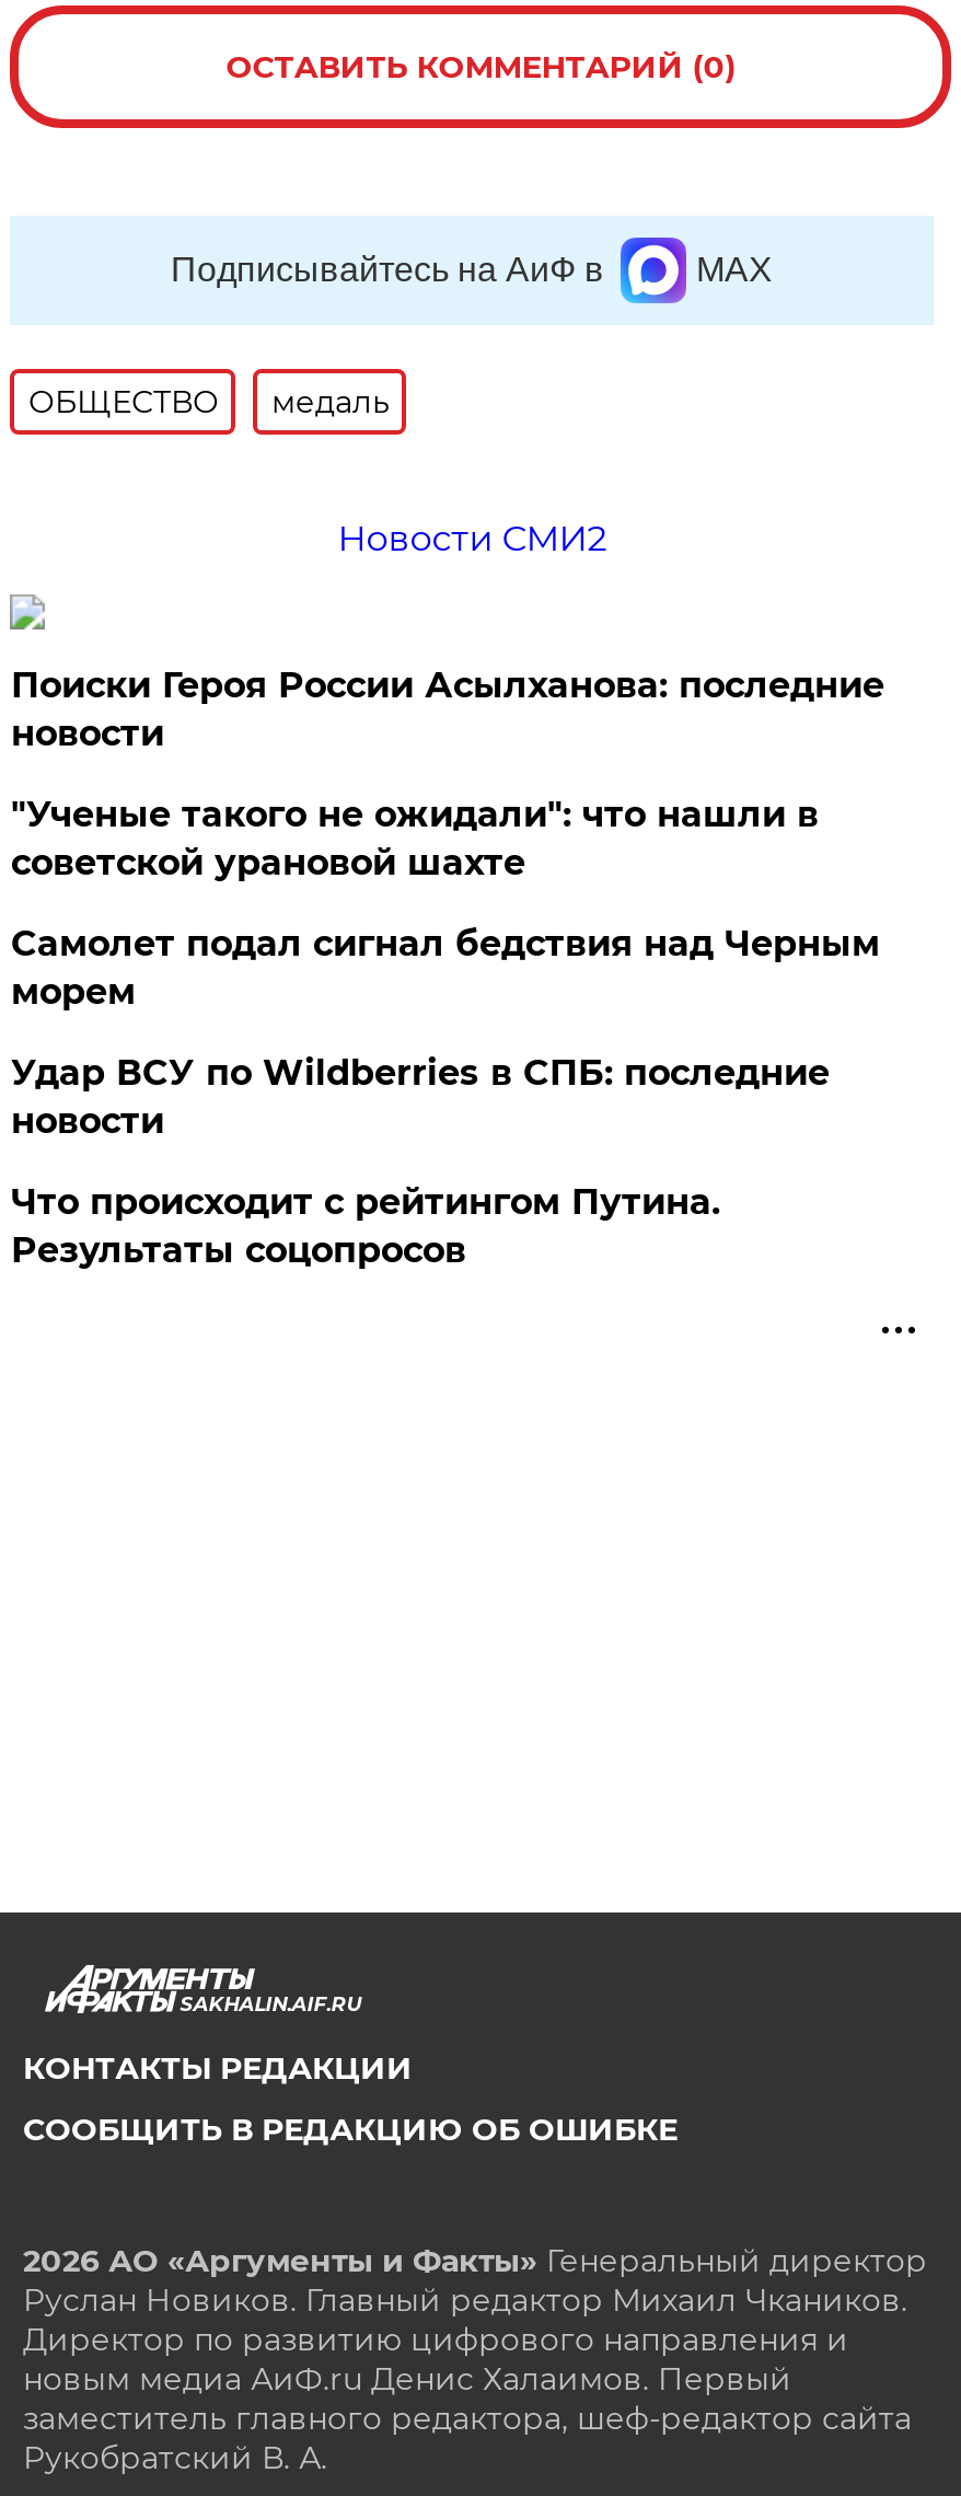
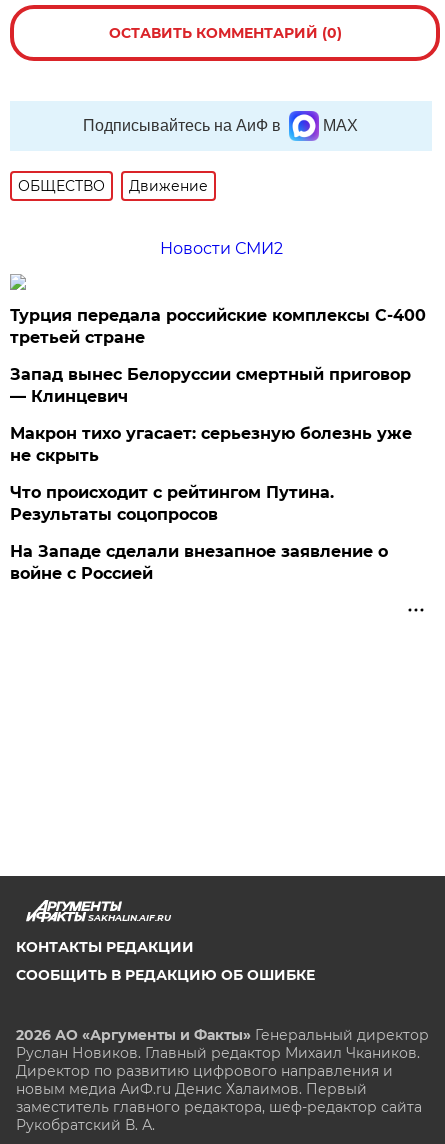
- медаль
+ Движение

- Поиски Героя России Асылханова: последние
- новости
- "Ученые такого не ожидали": что нашли в
- советской урановой шахте
- Самолет подал сигнал бедствия над Черным
- морем
- Удар ВСУ по Wildberries в СПБ: последние
- новости
+ Турция передала российские комплексы С-400
+ третьей стране
+ Запад вынес Белоруссии смертный приговор
+ — Клинцевич
+ Макрон тихо угасает: серьезную болезнь уже
+ не скрыть

moved up: Что происходит с рейтингом Путина. | Результаты соцопросов

+ На Западе сделали внезапное заявление о
+ войне с Россией
